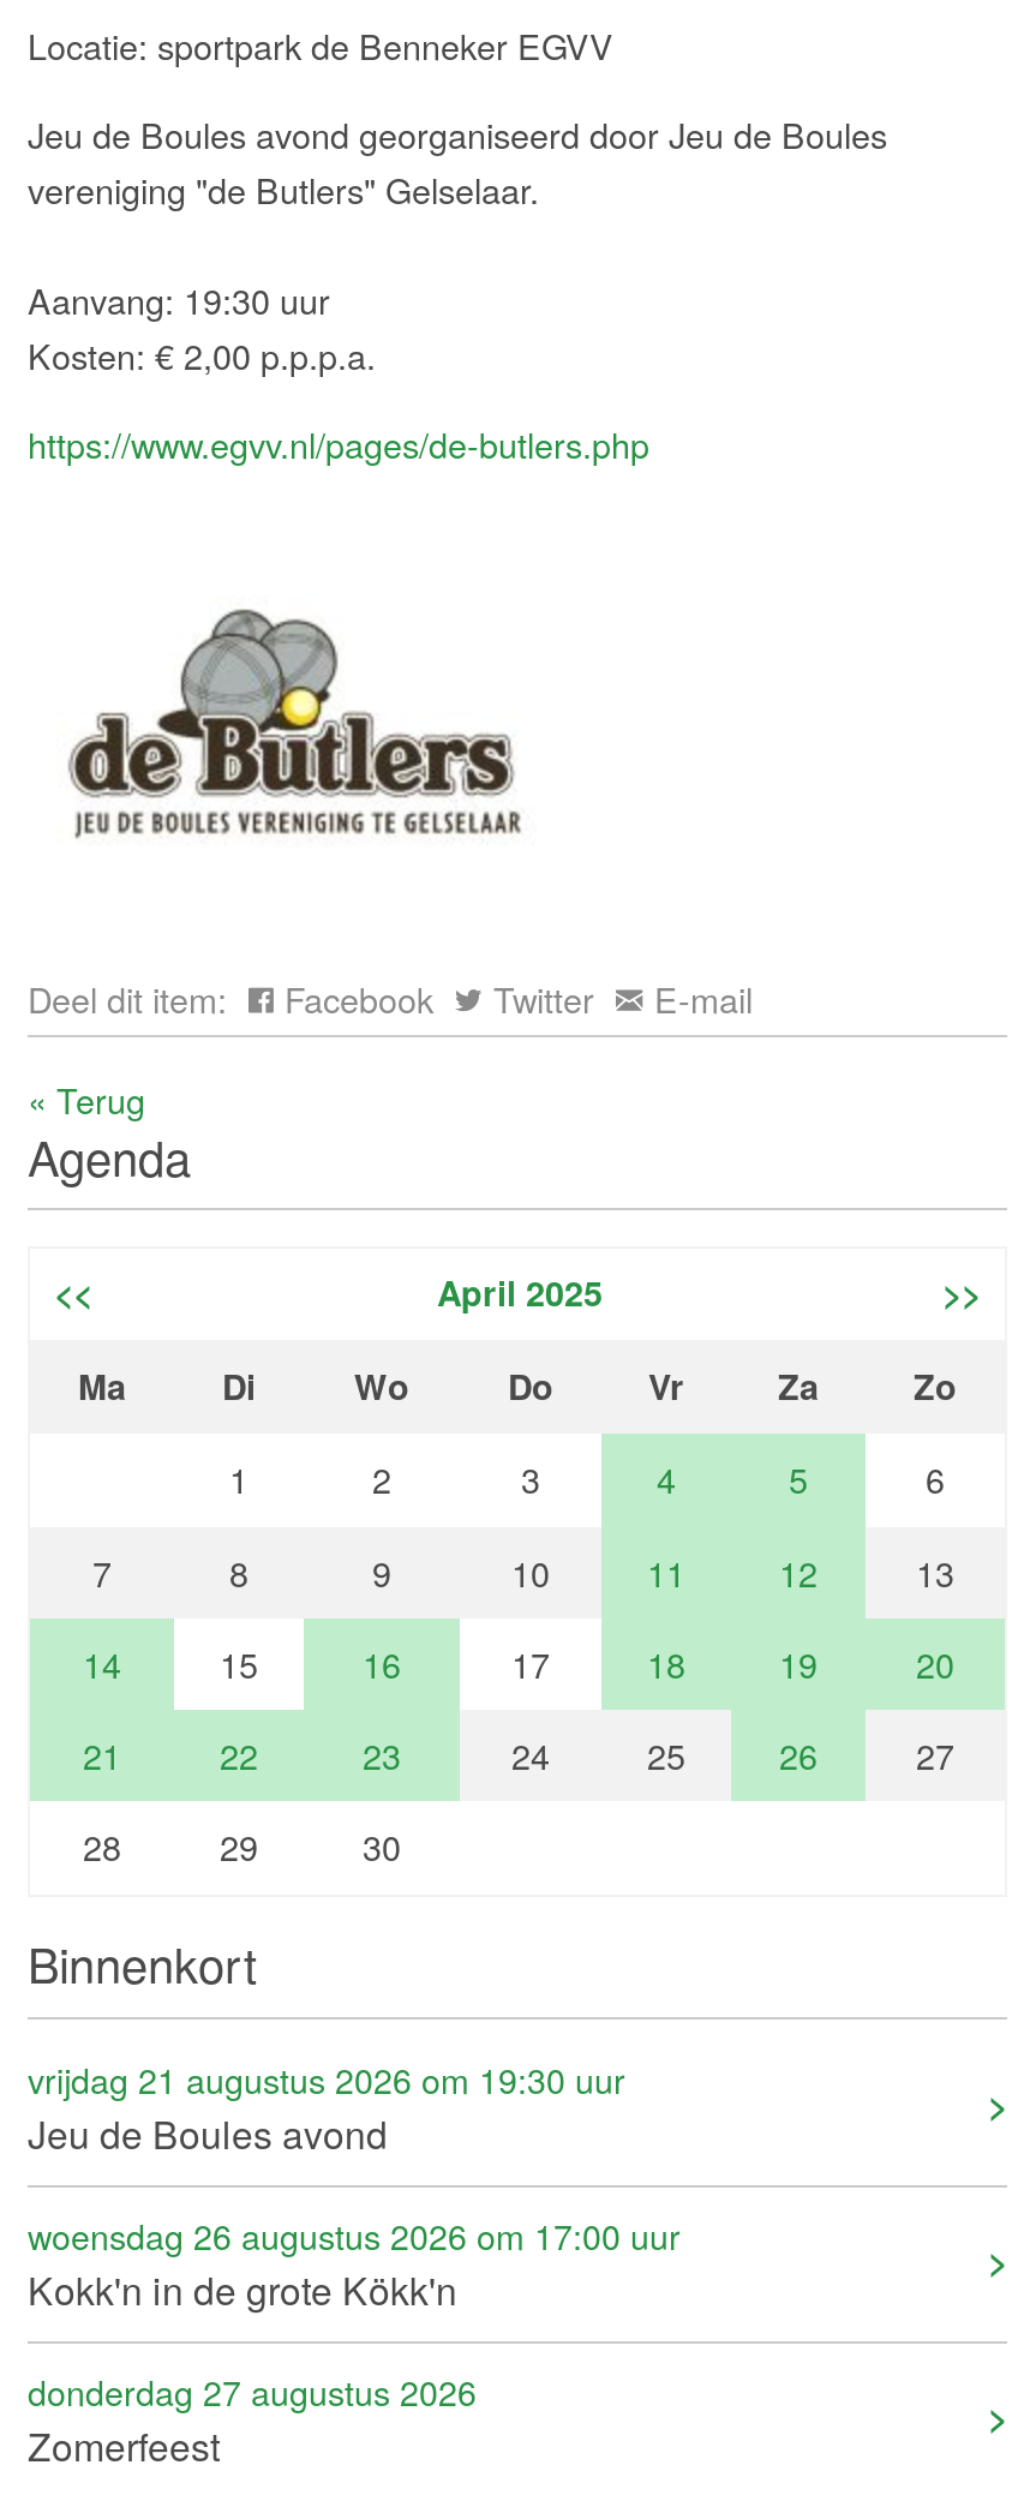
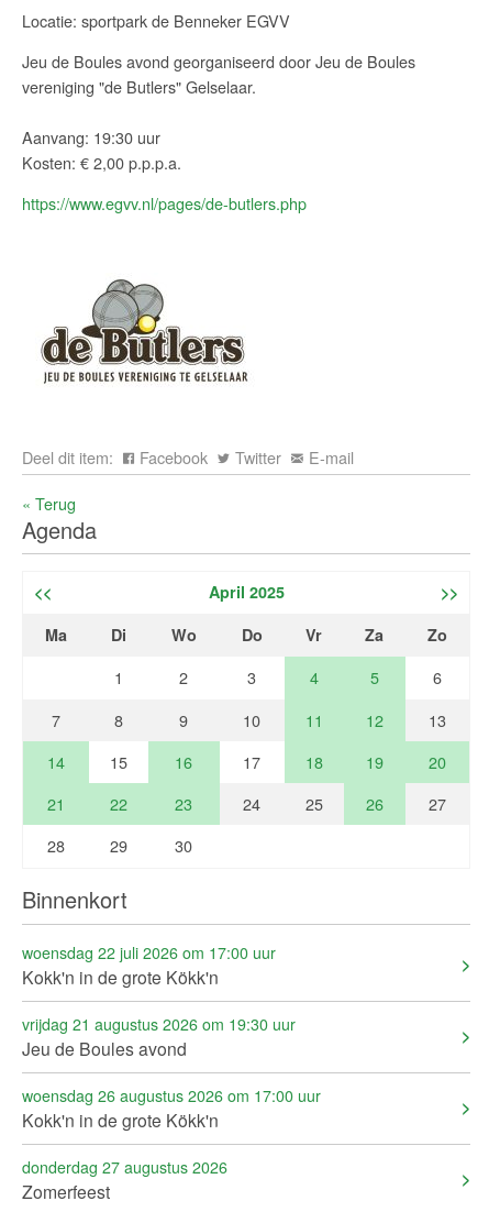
+ woensdag 22 juli 2026 om 17:00 uur
+ Kokk'n in de grote Kökk'n
